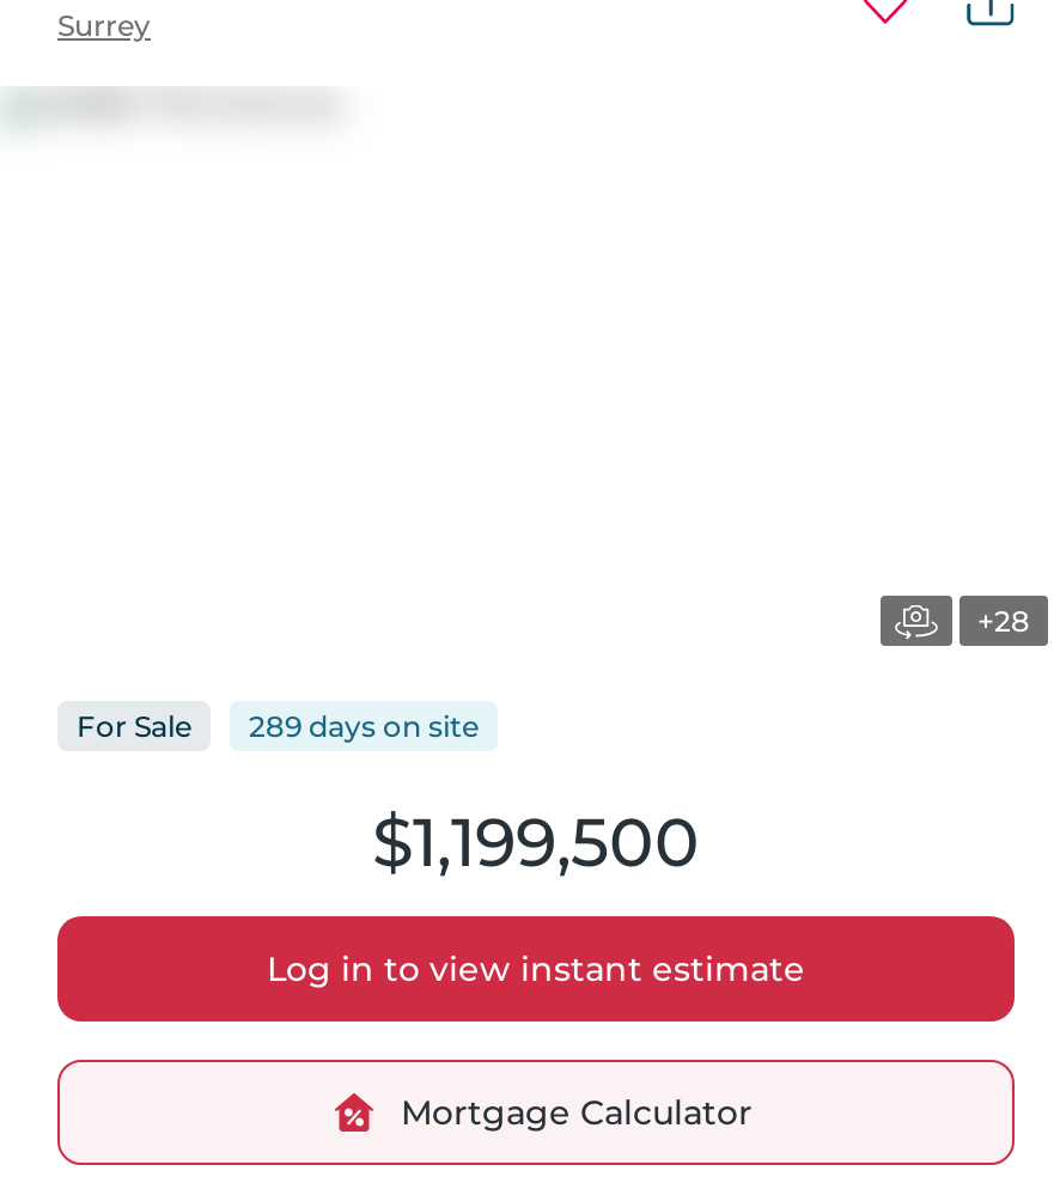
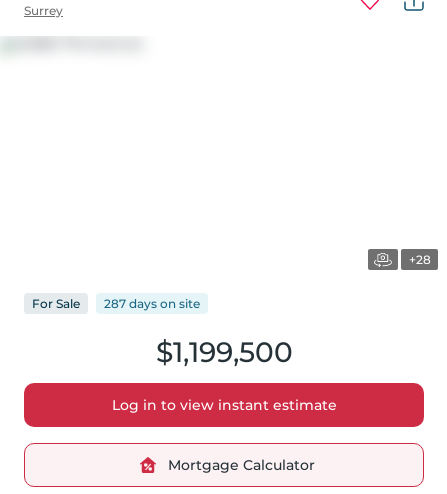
- For Sale 289 days on site
+ For Sale 287 days on site
